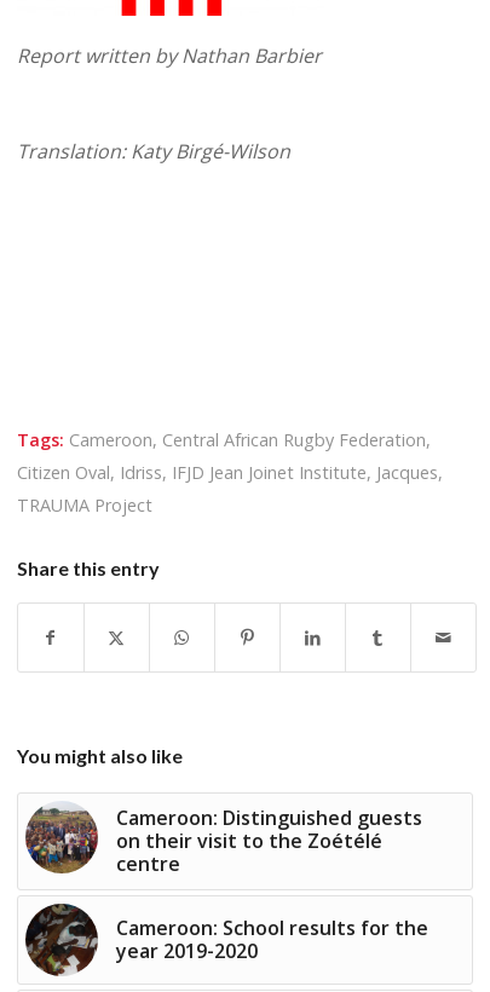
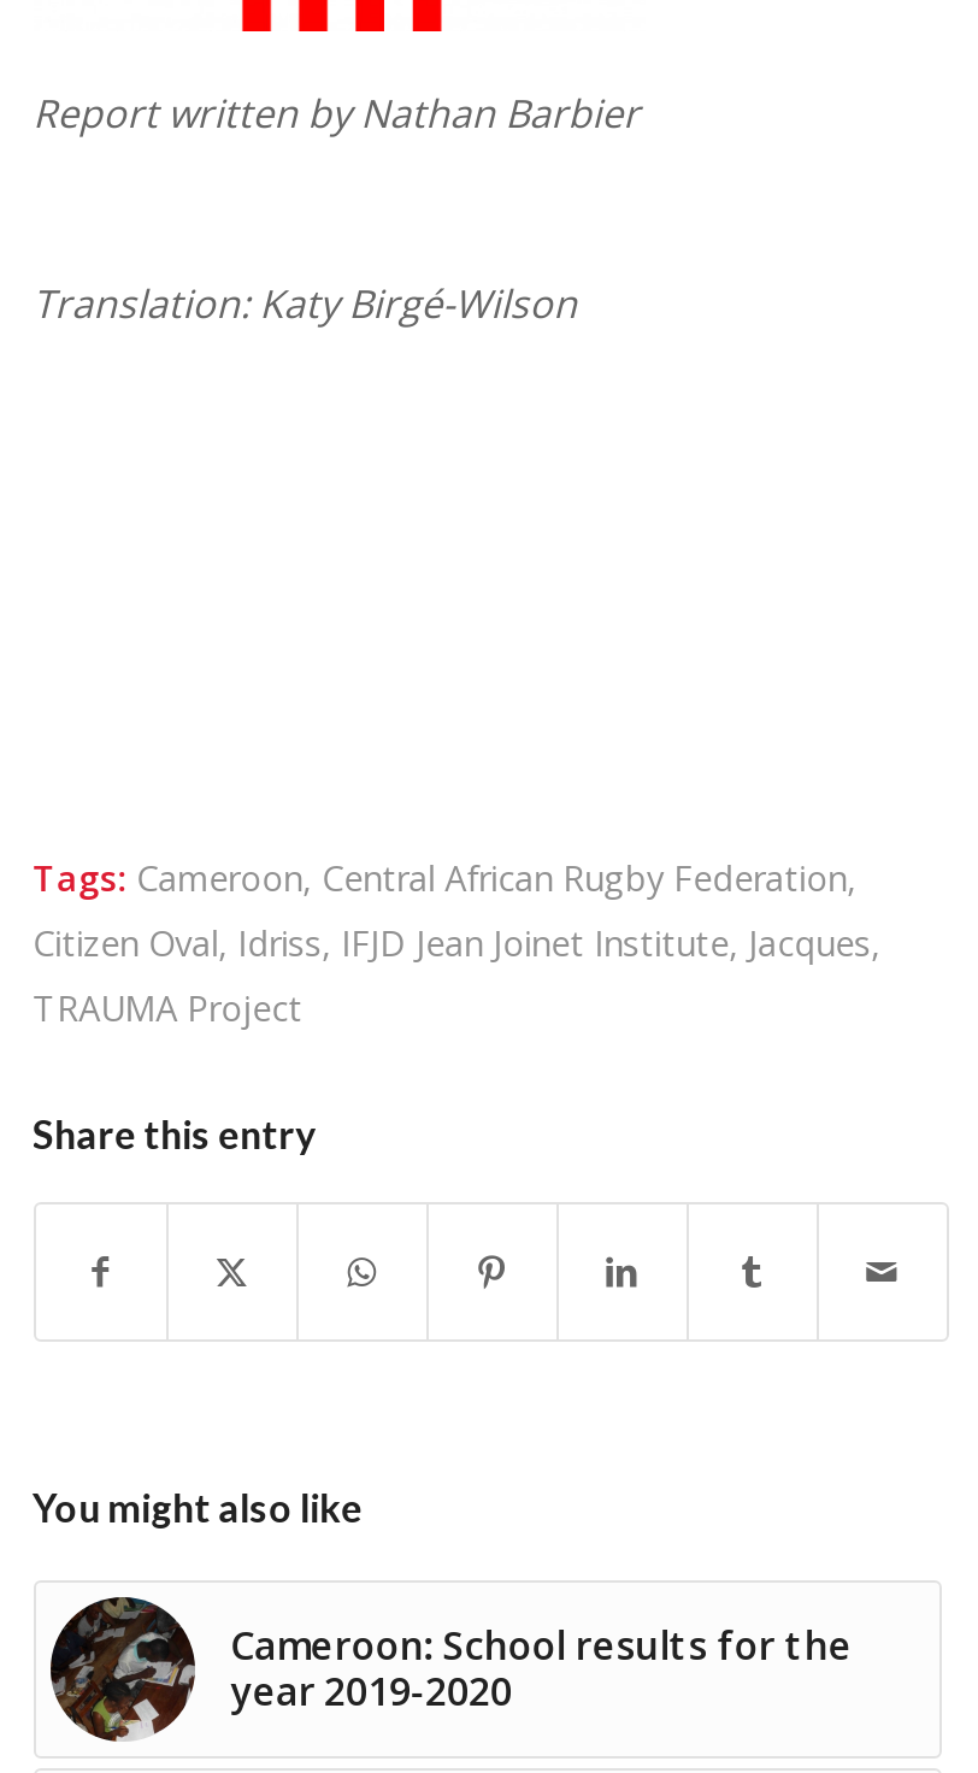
- [image]
- Cameroon: Distinguished guests
- on their visit to the Zoétélé
- centre
